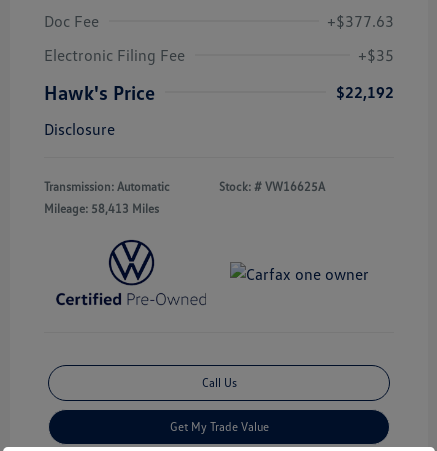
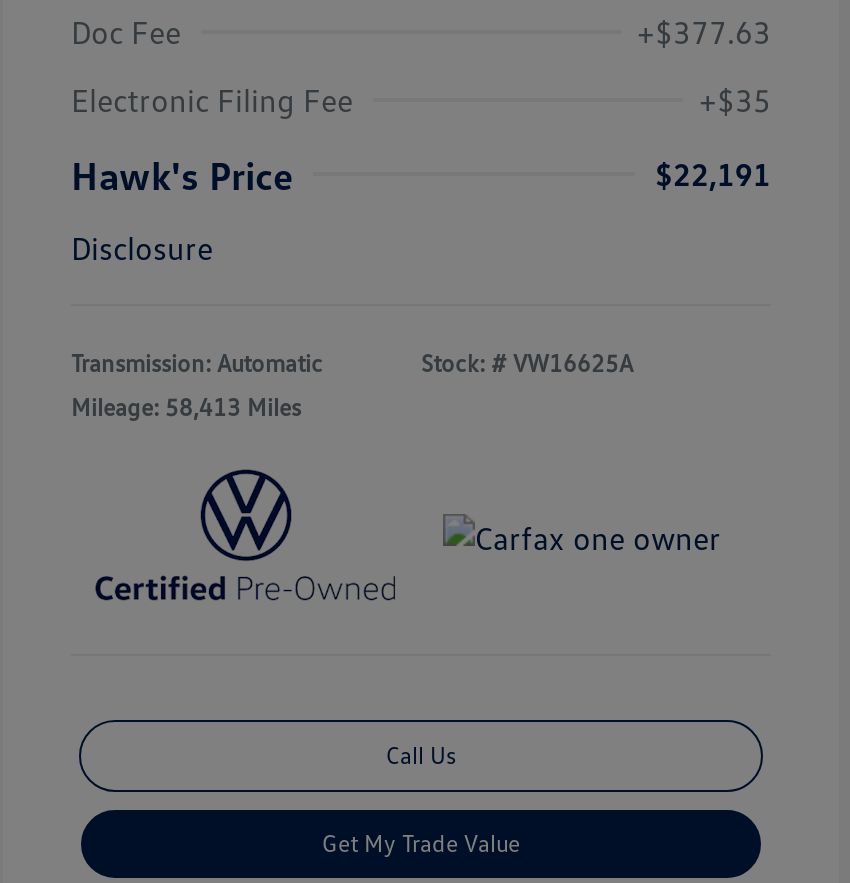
- $22,192
+ $22,191
